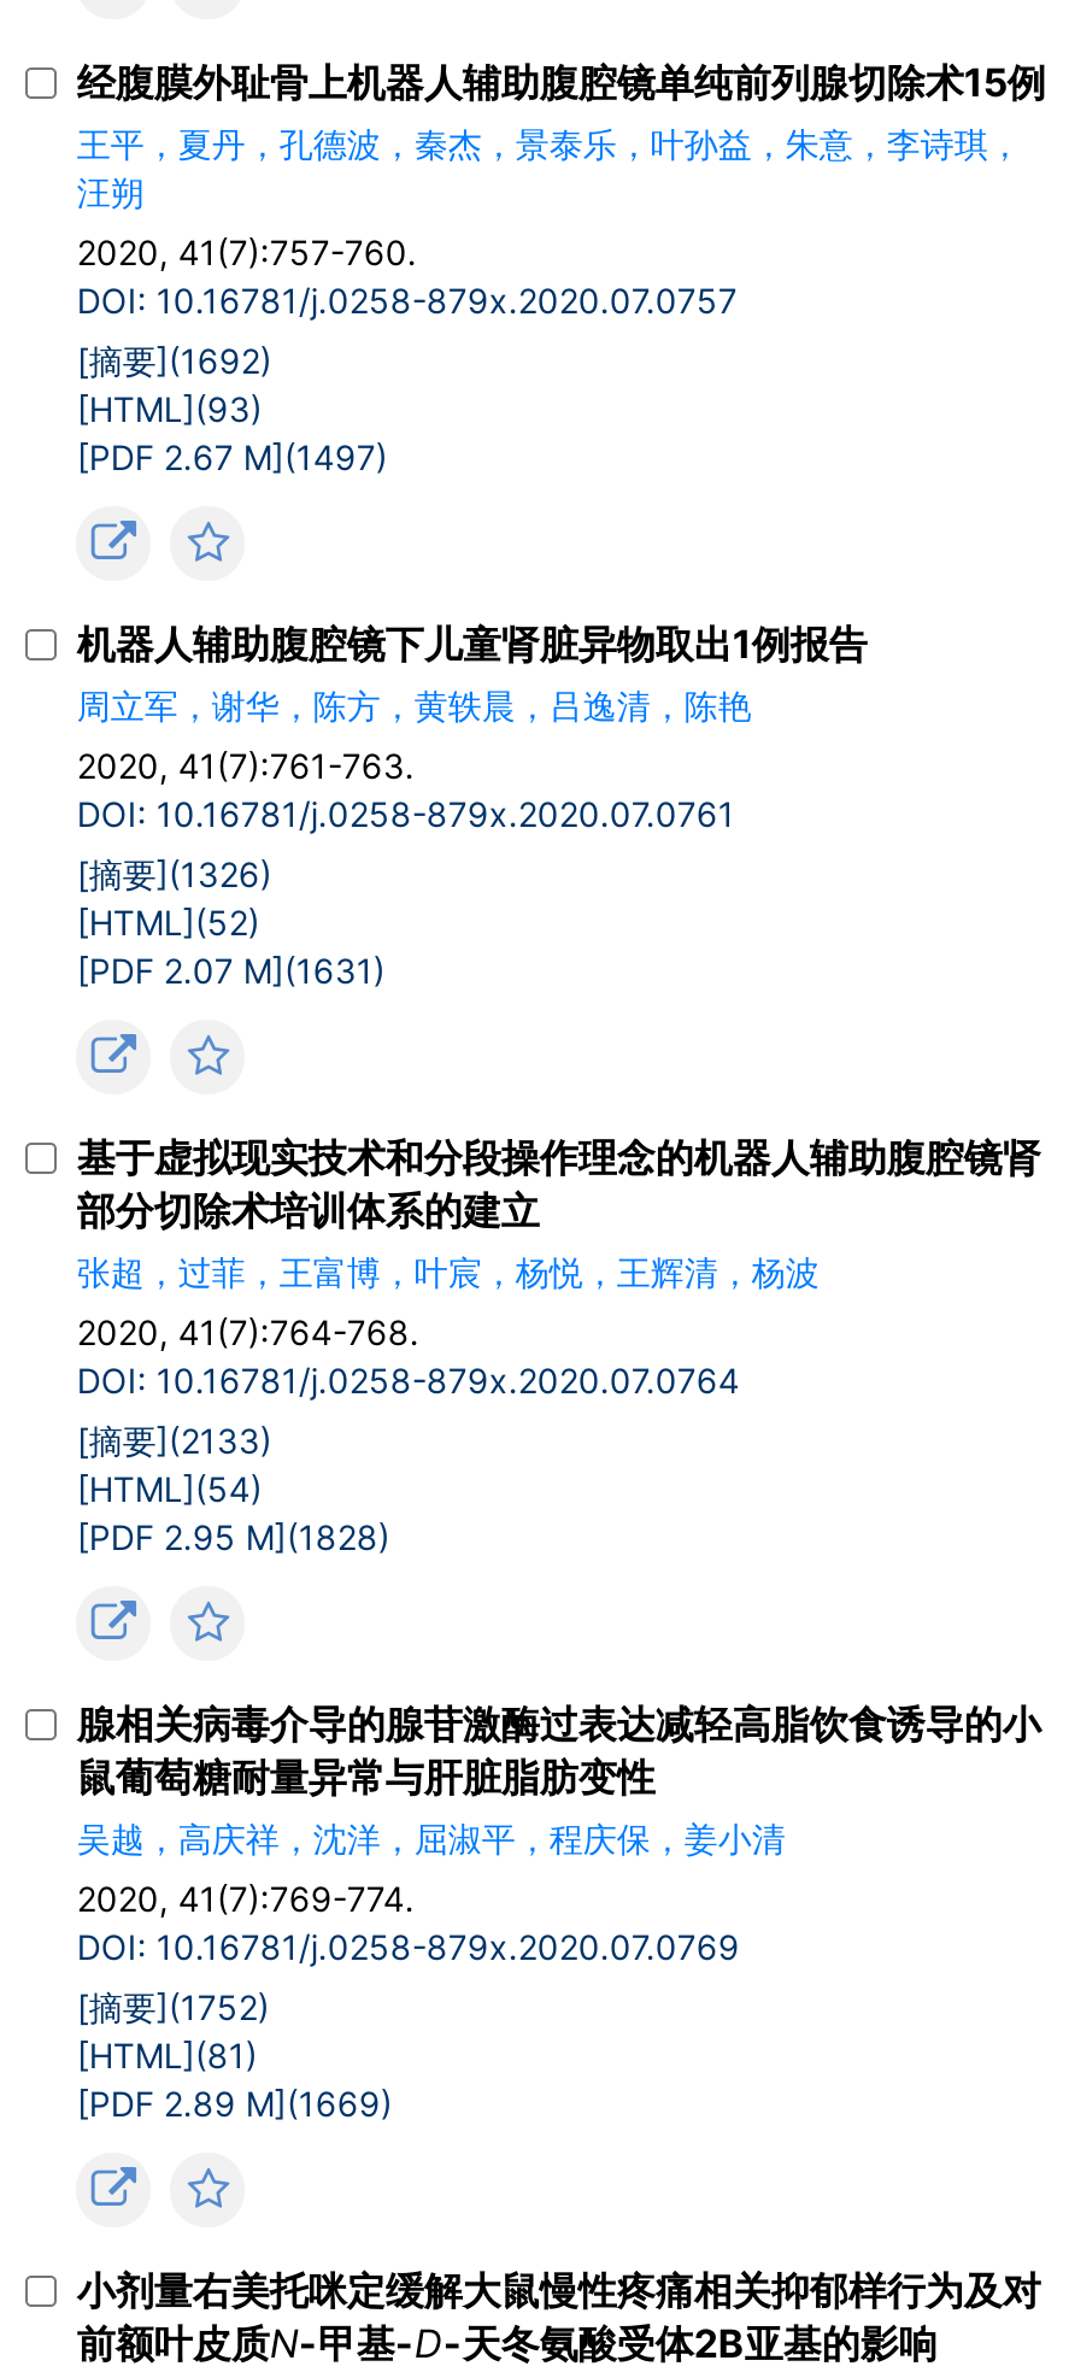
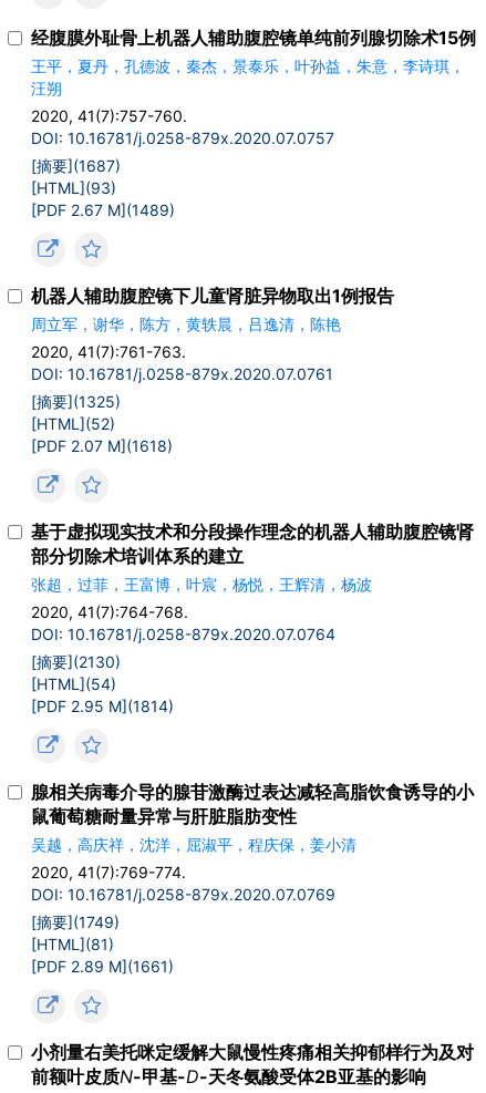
- [摘要](1692)
+ [摘要](1687)

- [PDF 2.67 M](1497)
+ [PDF 2.67 M](1489)

- [摘要](1326)
+ [摘要](1325)

- [PDF 2.07 M](1631)
+ [PDF 2.07 M](1618)

- [摘要](2133)
+ [摘要](2130)

- [PDF 2.95 M](1828)
+ [PDF 2.95 M](1814)

- [摘要](1752)
+ [摘要](1749)

- [PDF 2.89 M](1669)
+ [PDF 2.89 M](1661)
